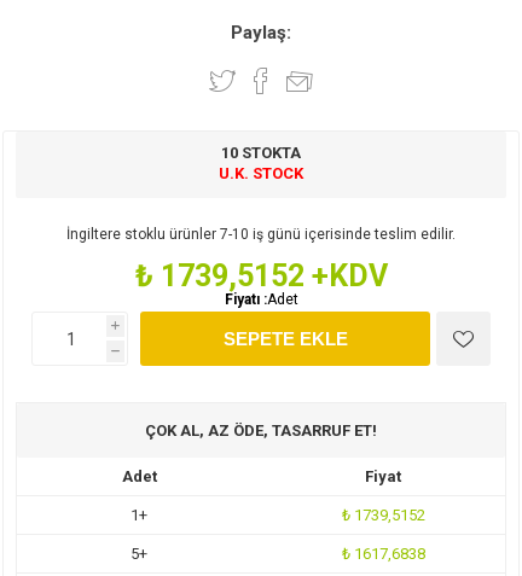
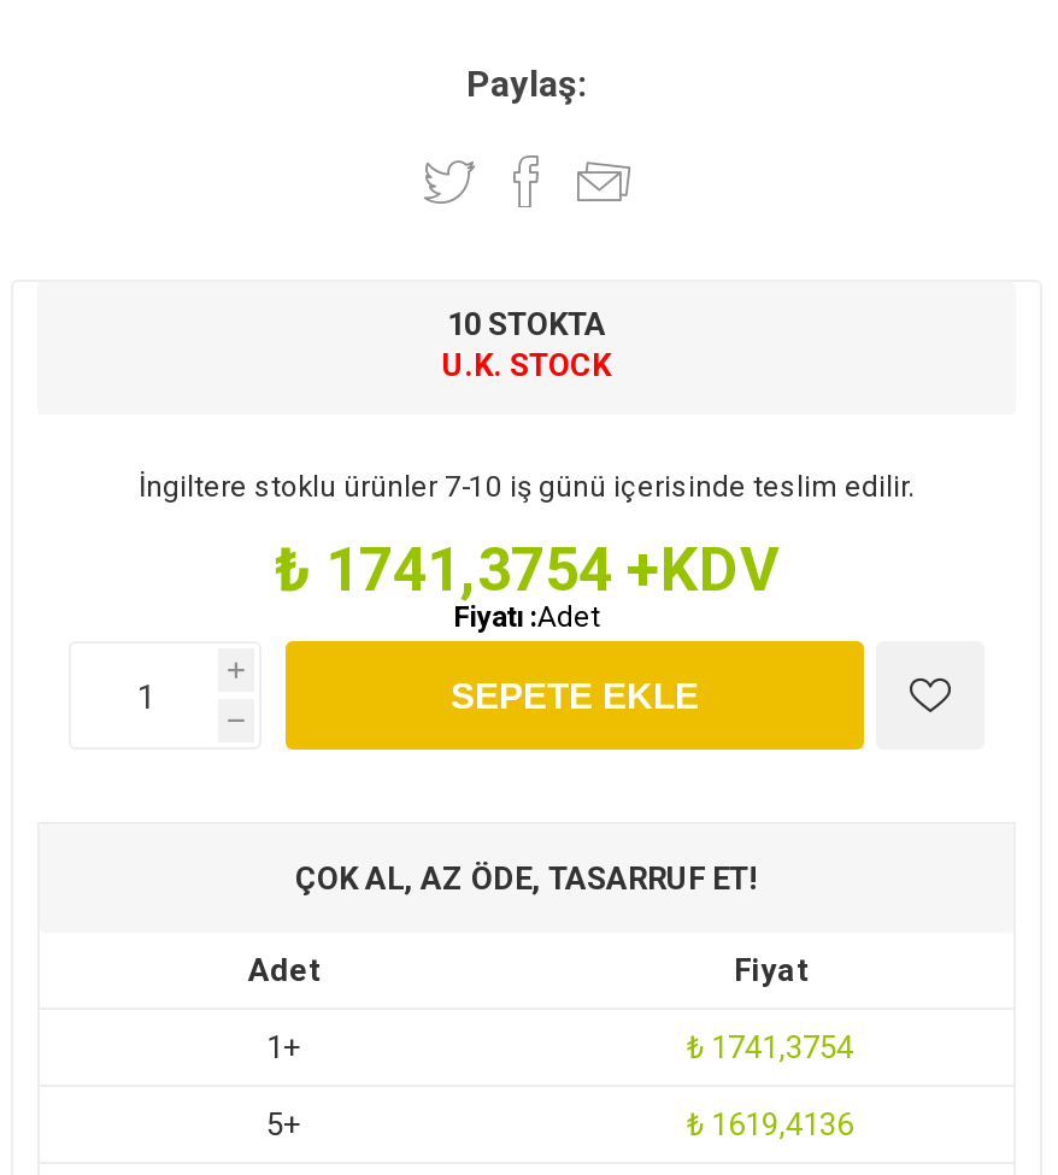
- ₺ 1739,5152 +KDV
+ ₺ 1741,3754 +KDV

- ₺ 1739,5152
+ ₺ 1741,3754

- ₺ 1617,6838
+ ₺ 1619,4136
